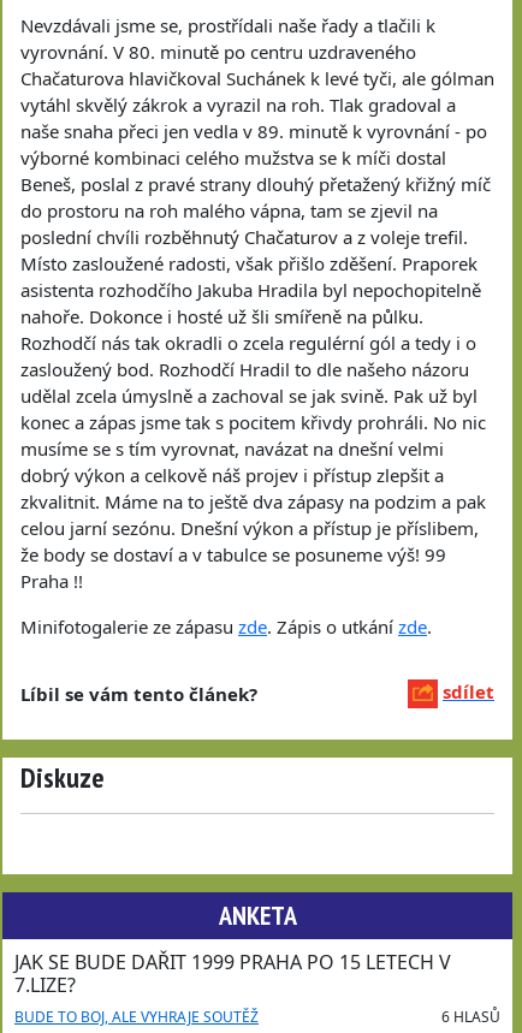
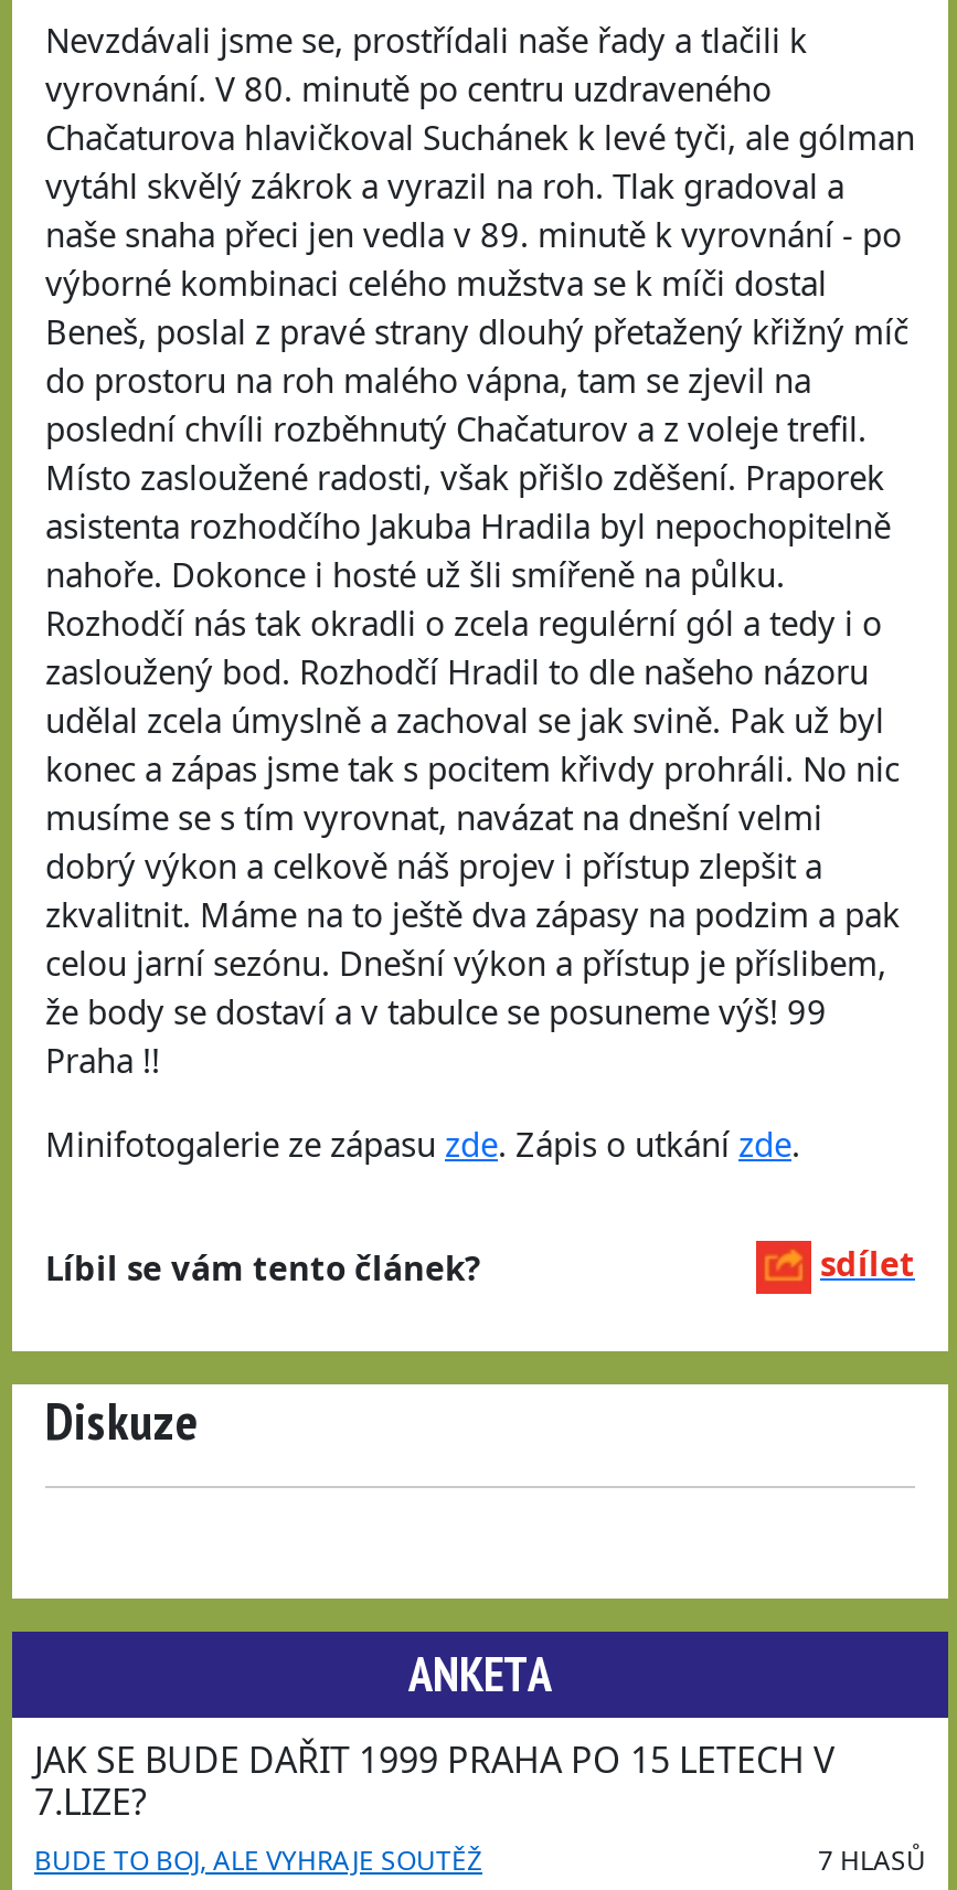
- 6 HLASŮ
+ 7 HLASŮ
